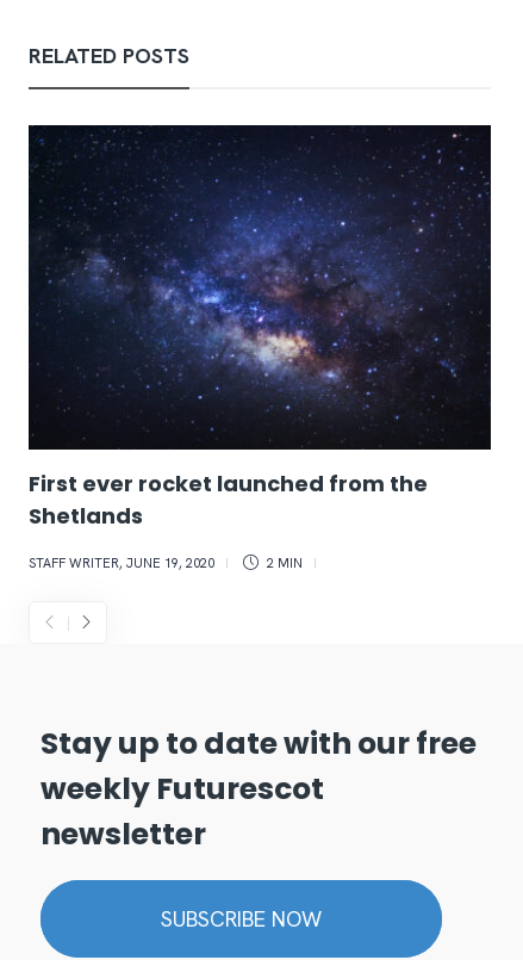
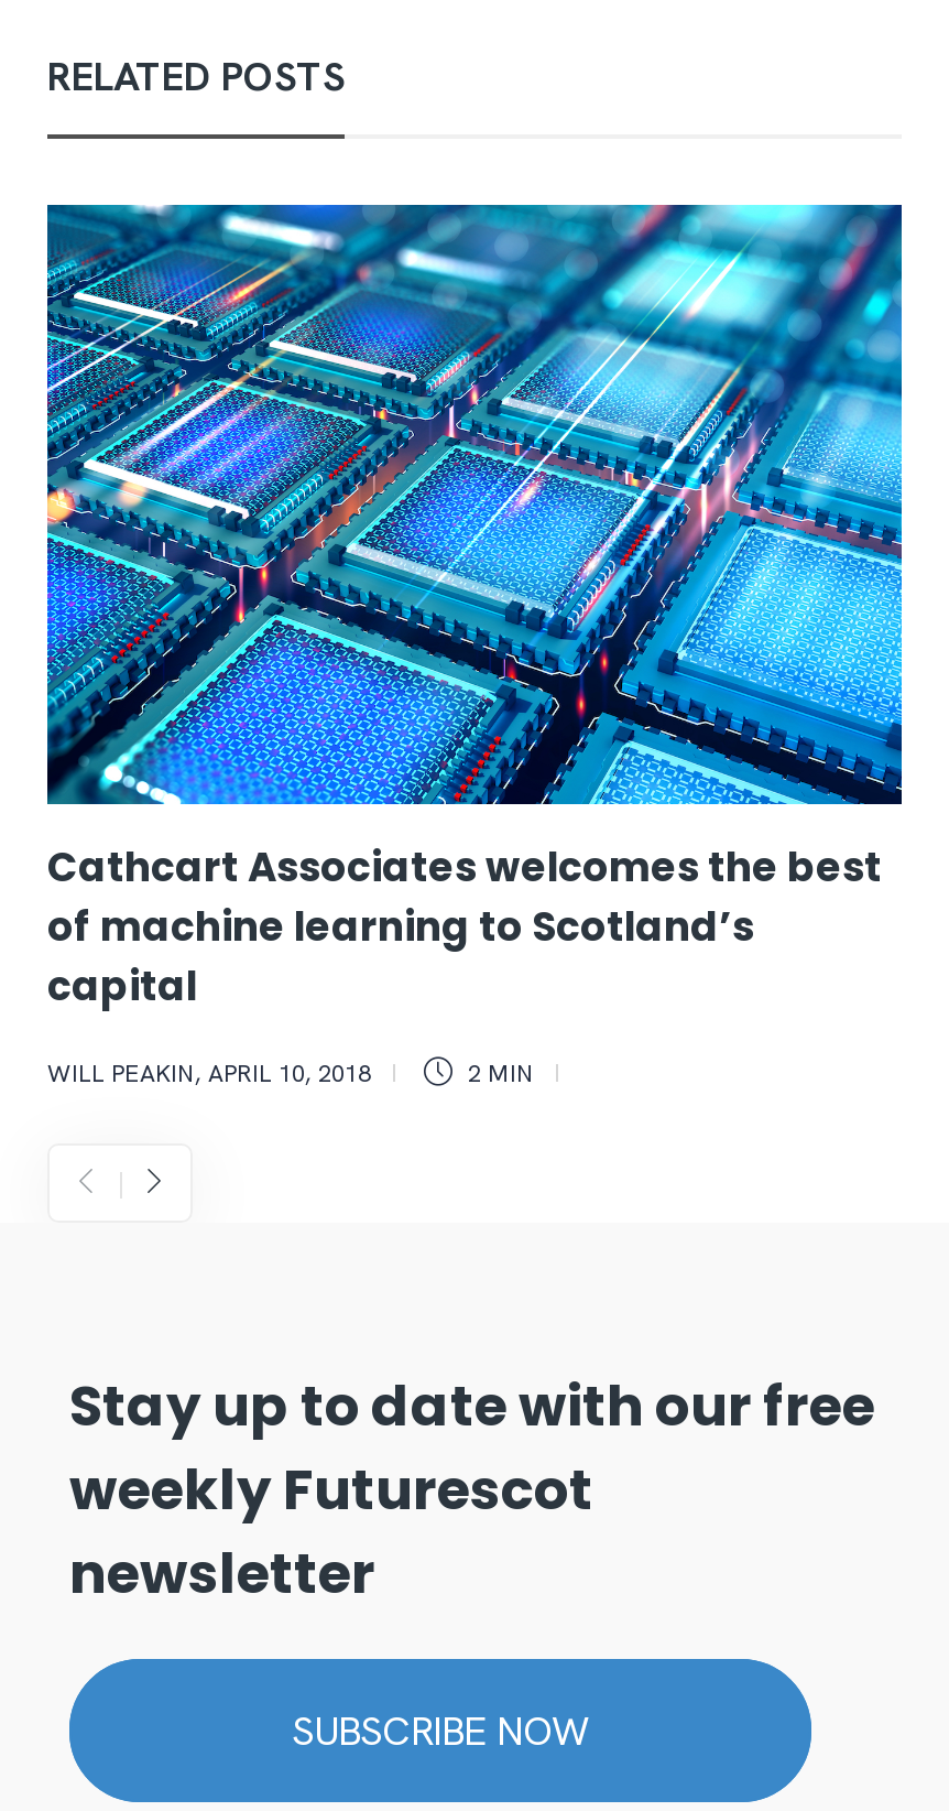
- [image]
- First ever rocket launched from the
- Shetlands
+ [image]
+ Cathcart Associates welcomes the best
+ of machine learning to Scotland’s
+ capital

- STAFF WRITER, JUNE 19, 2020
+ WILL PEAKIN, APRIL 10, 2018
